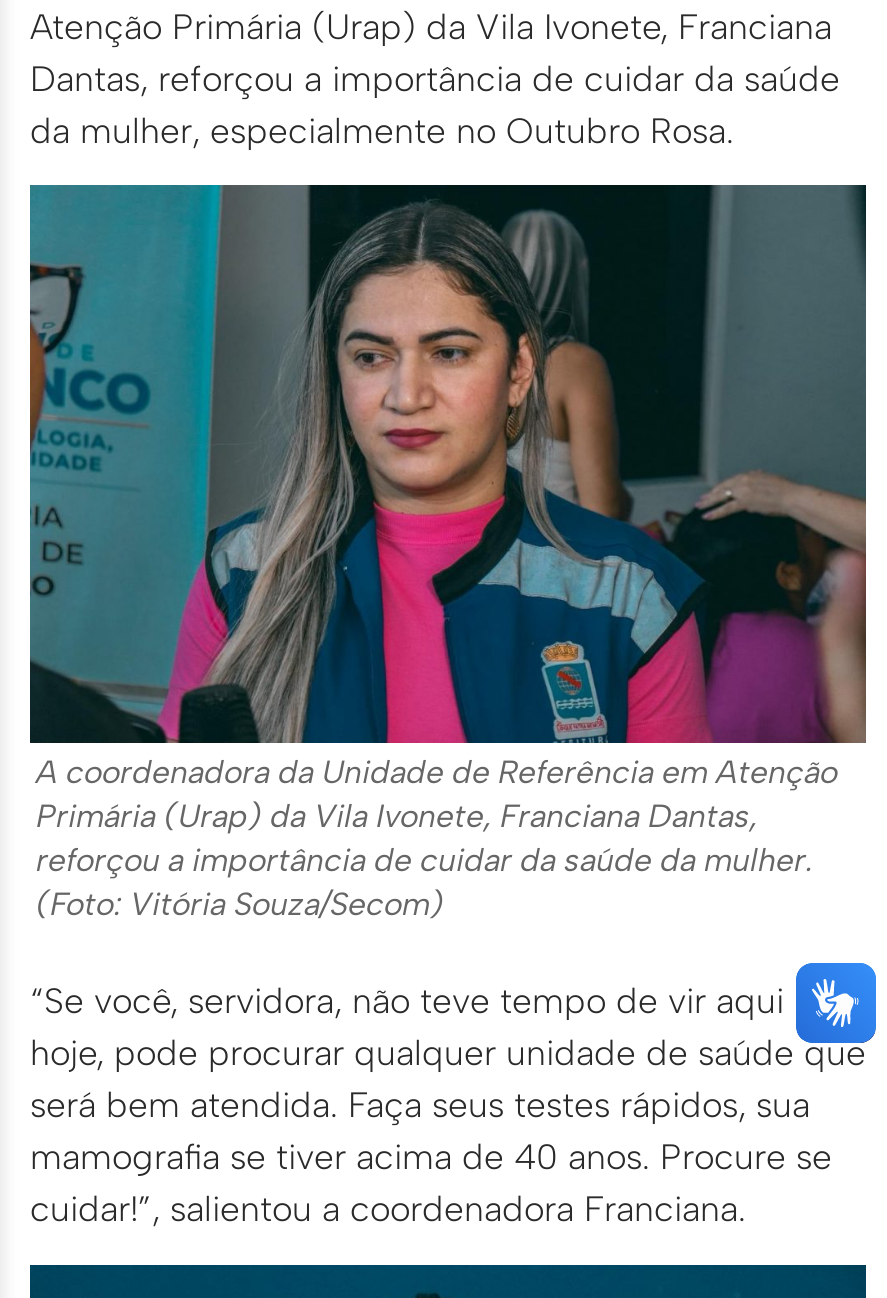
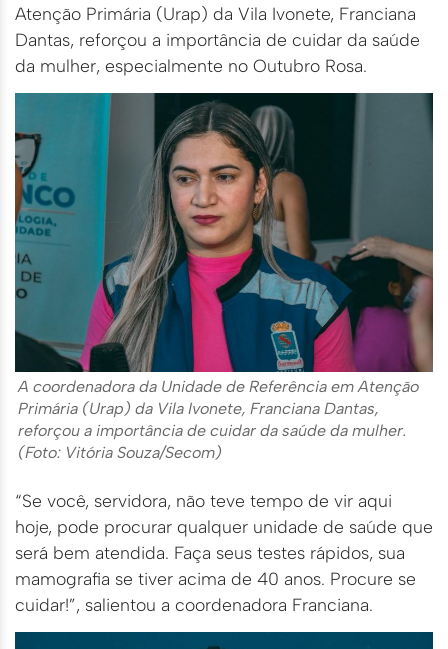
- [image]
